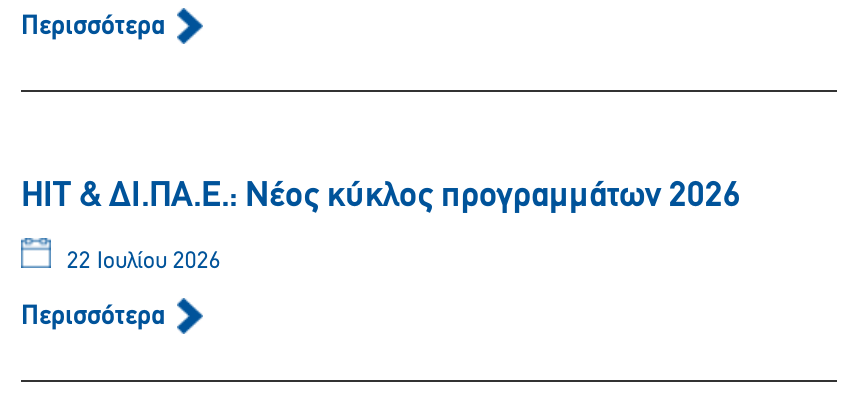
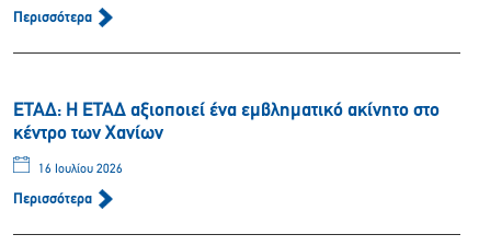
- HIT & ΔΙ.ΠΑ.Ε.: Νέος κύκλος προγραμμάτων 2026
+ ΕΤΑΔ: Η ΕΤΑΔ αξιοποιεί ένα εμβληματικό ακίνητο στο
+ κέντρο των Χανίων

- 22 Ιουλίου 2026
+ 16 Ιουλίου 2026
